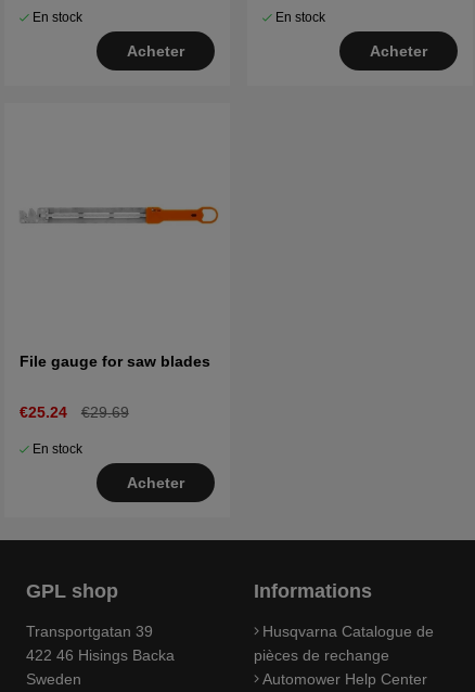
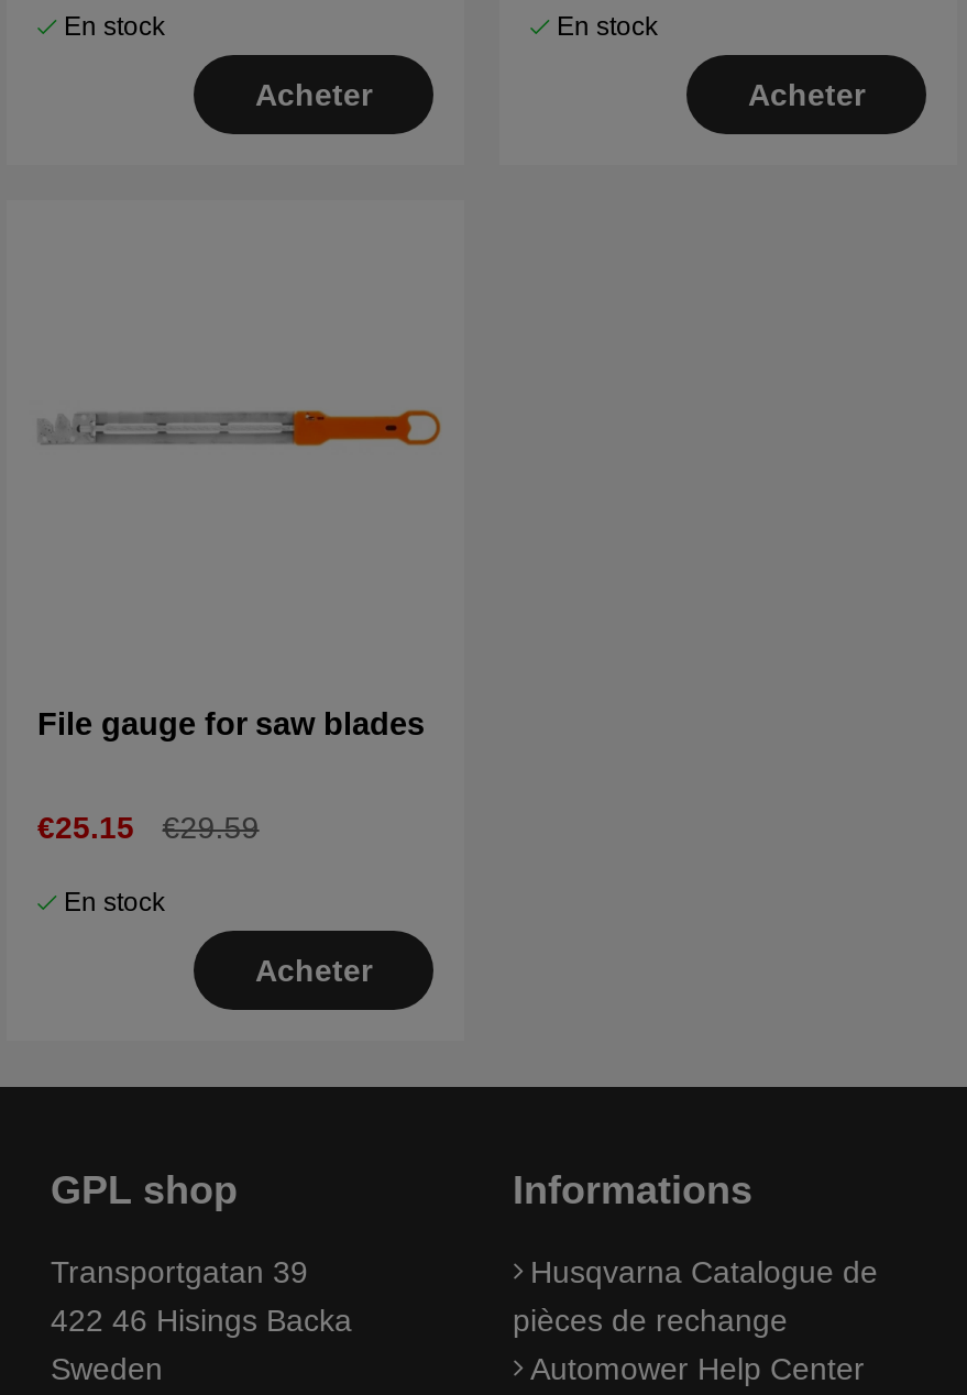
- €25.24
+ €25.15

- €29.69
+ €29.59
